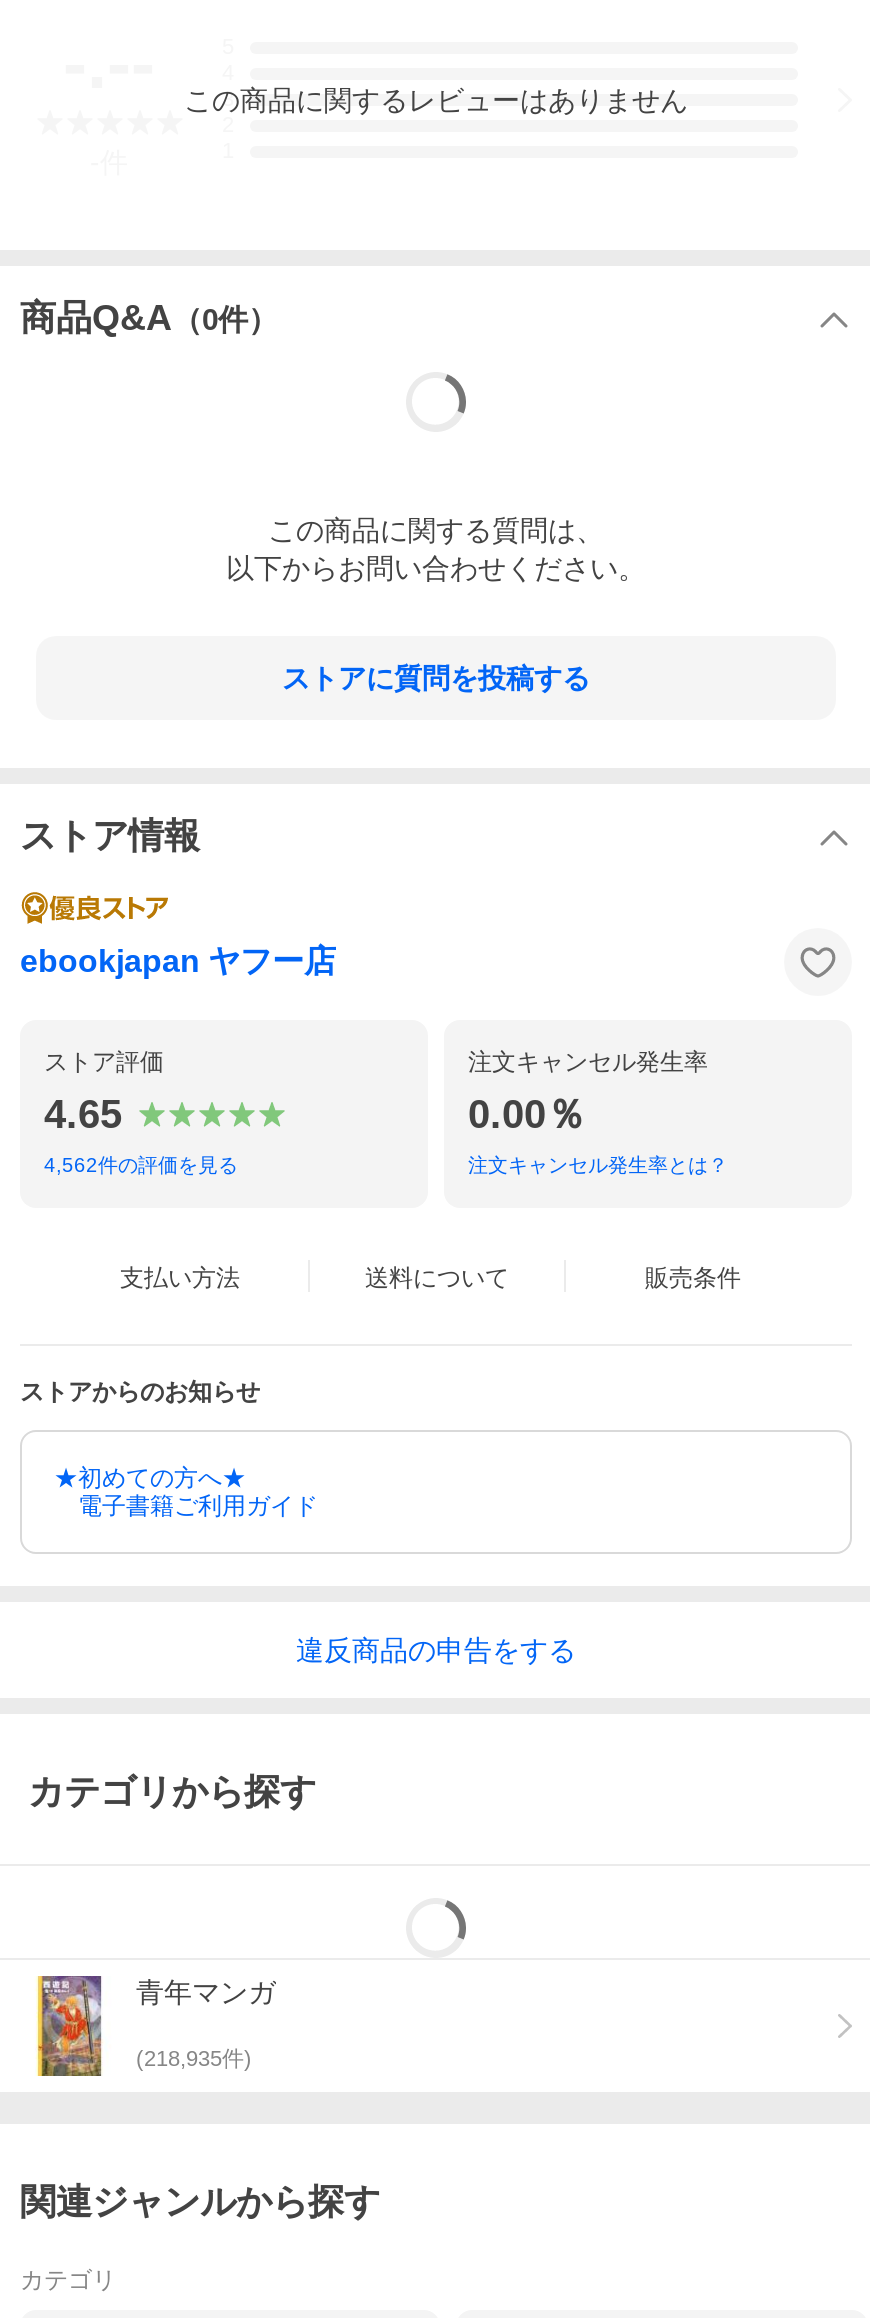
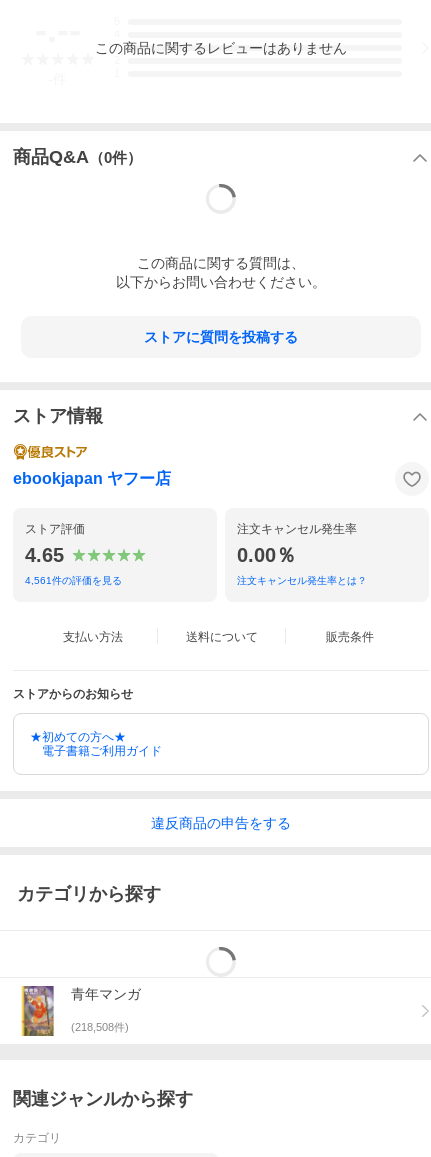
- 4,562件の評価を見る
+ 4,561件の評価を見る

- (218,935件)
+ (218,508件)
